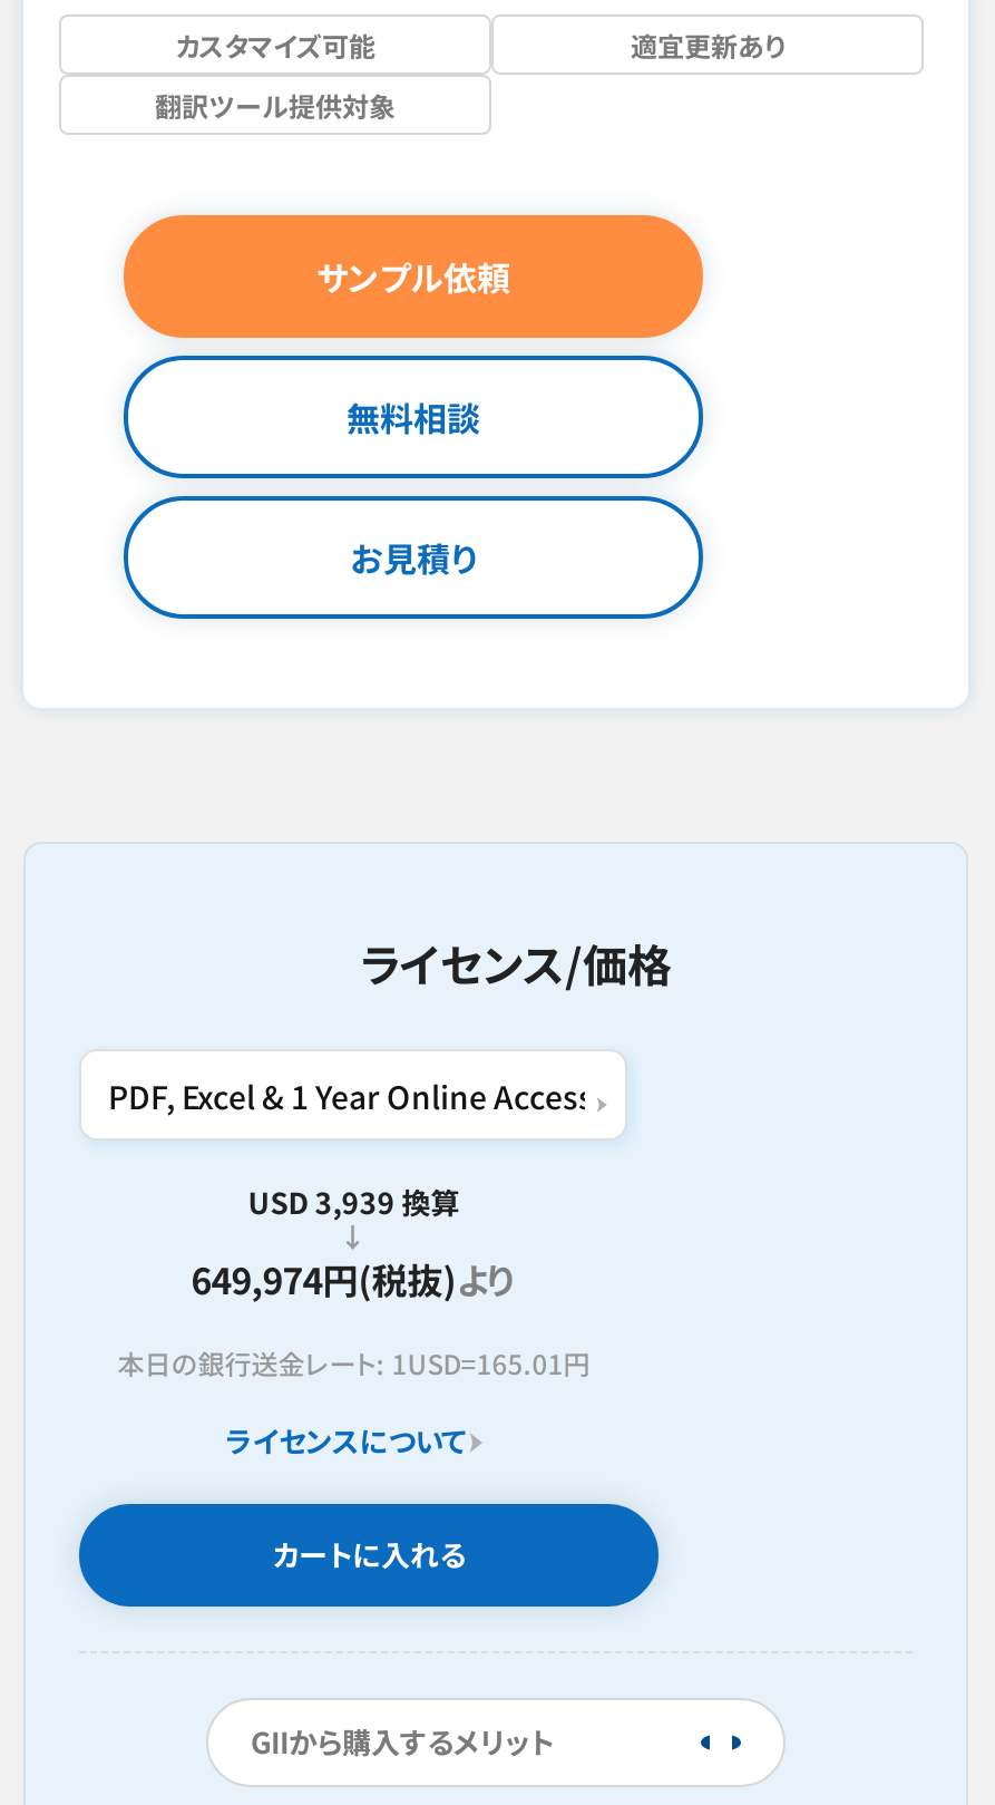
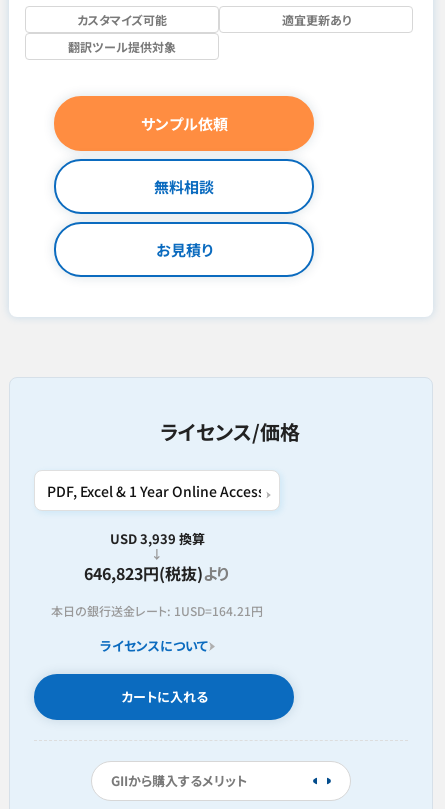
- 649,974円(税抜)より
+ 646,823円(税抜)より

- 本日の銀行送金レート: 1USD=165.01円
+ 本日の銀行送金レート: 1USD=164.21円
